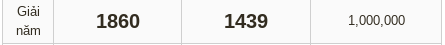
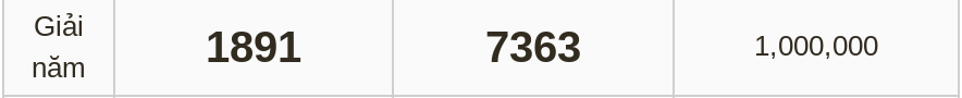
- 1860
+ 1891

- 1439
+ 7363
